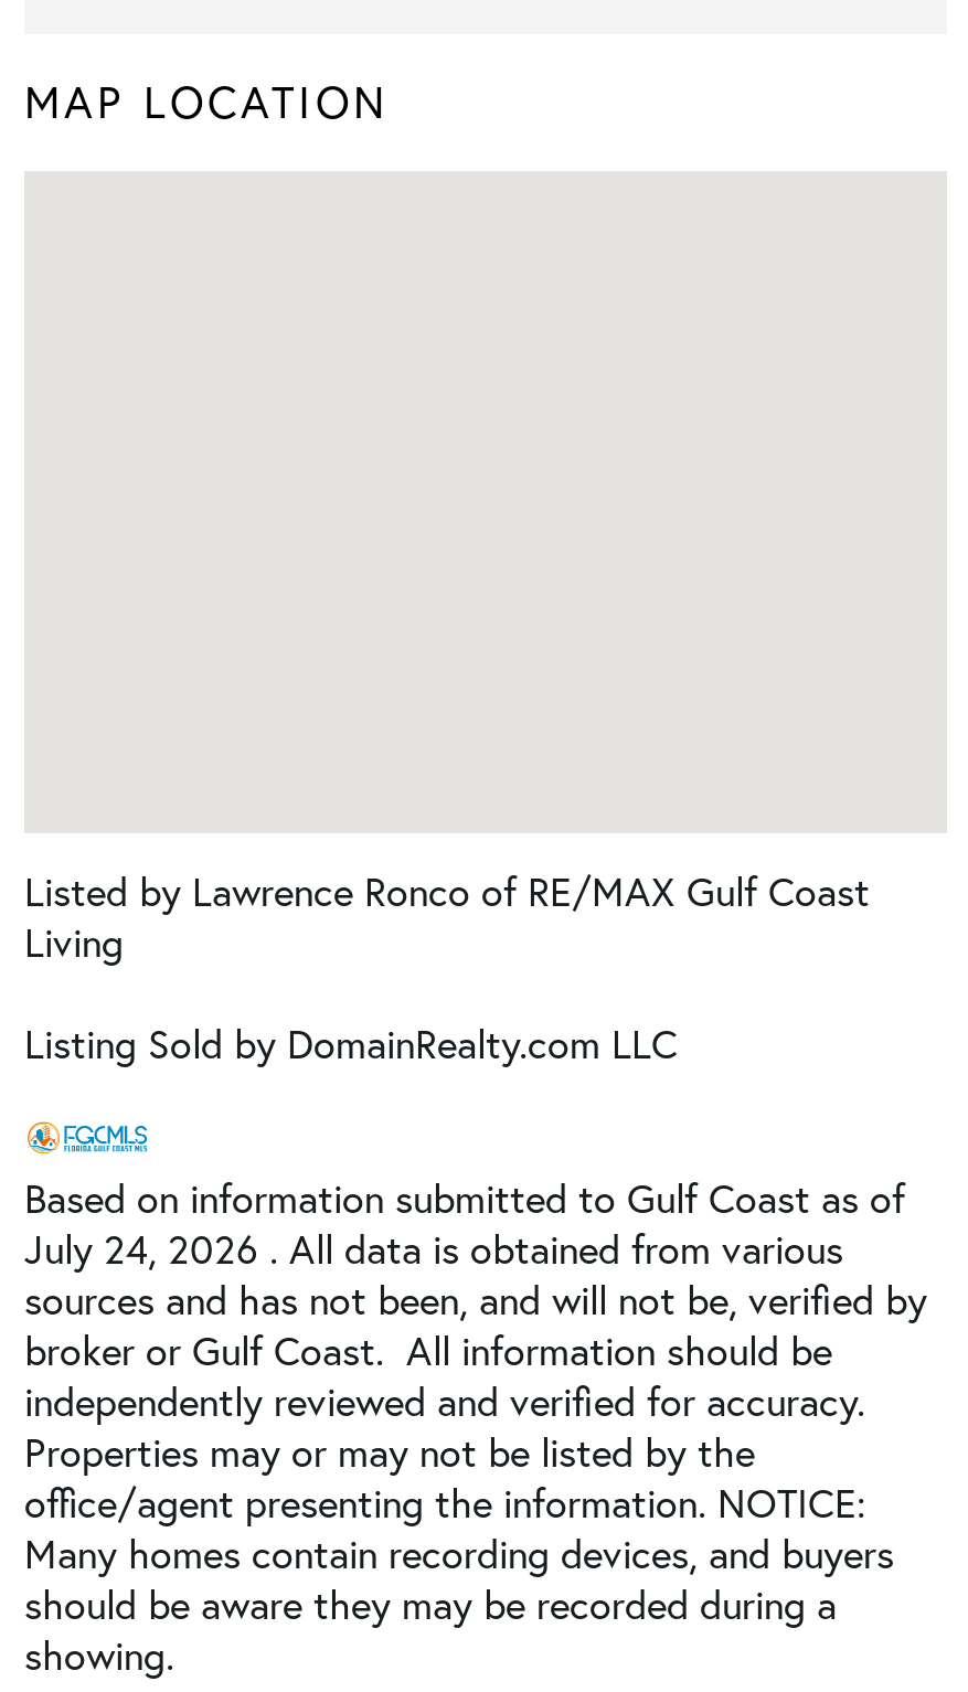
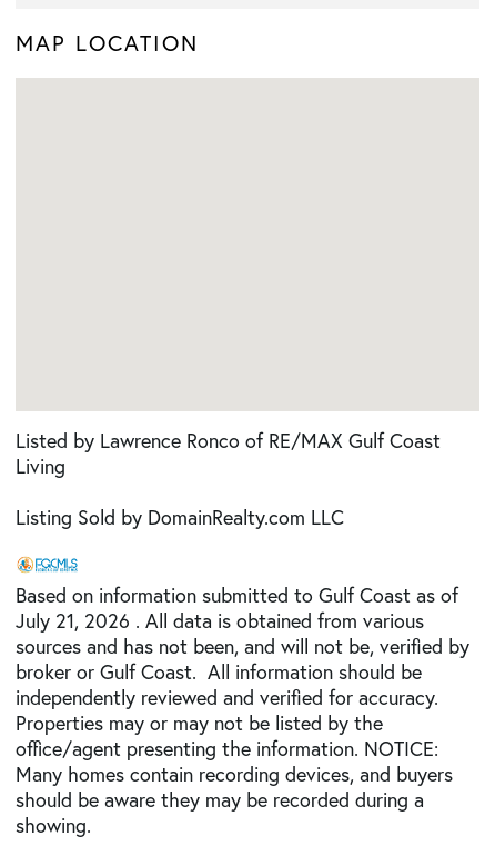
- July 24, 2026 . All data is obtained from various
+ July 21, 2026 . All data is obtained from various
